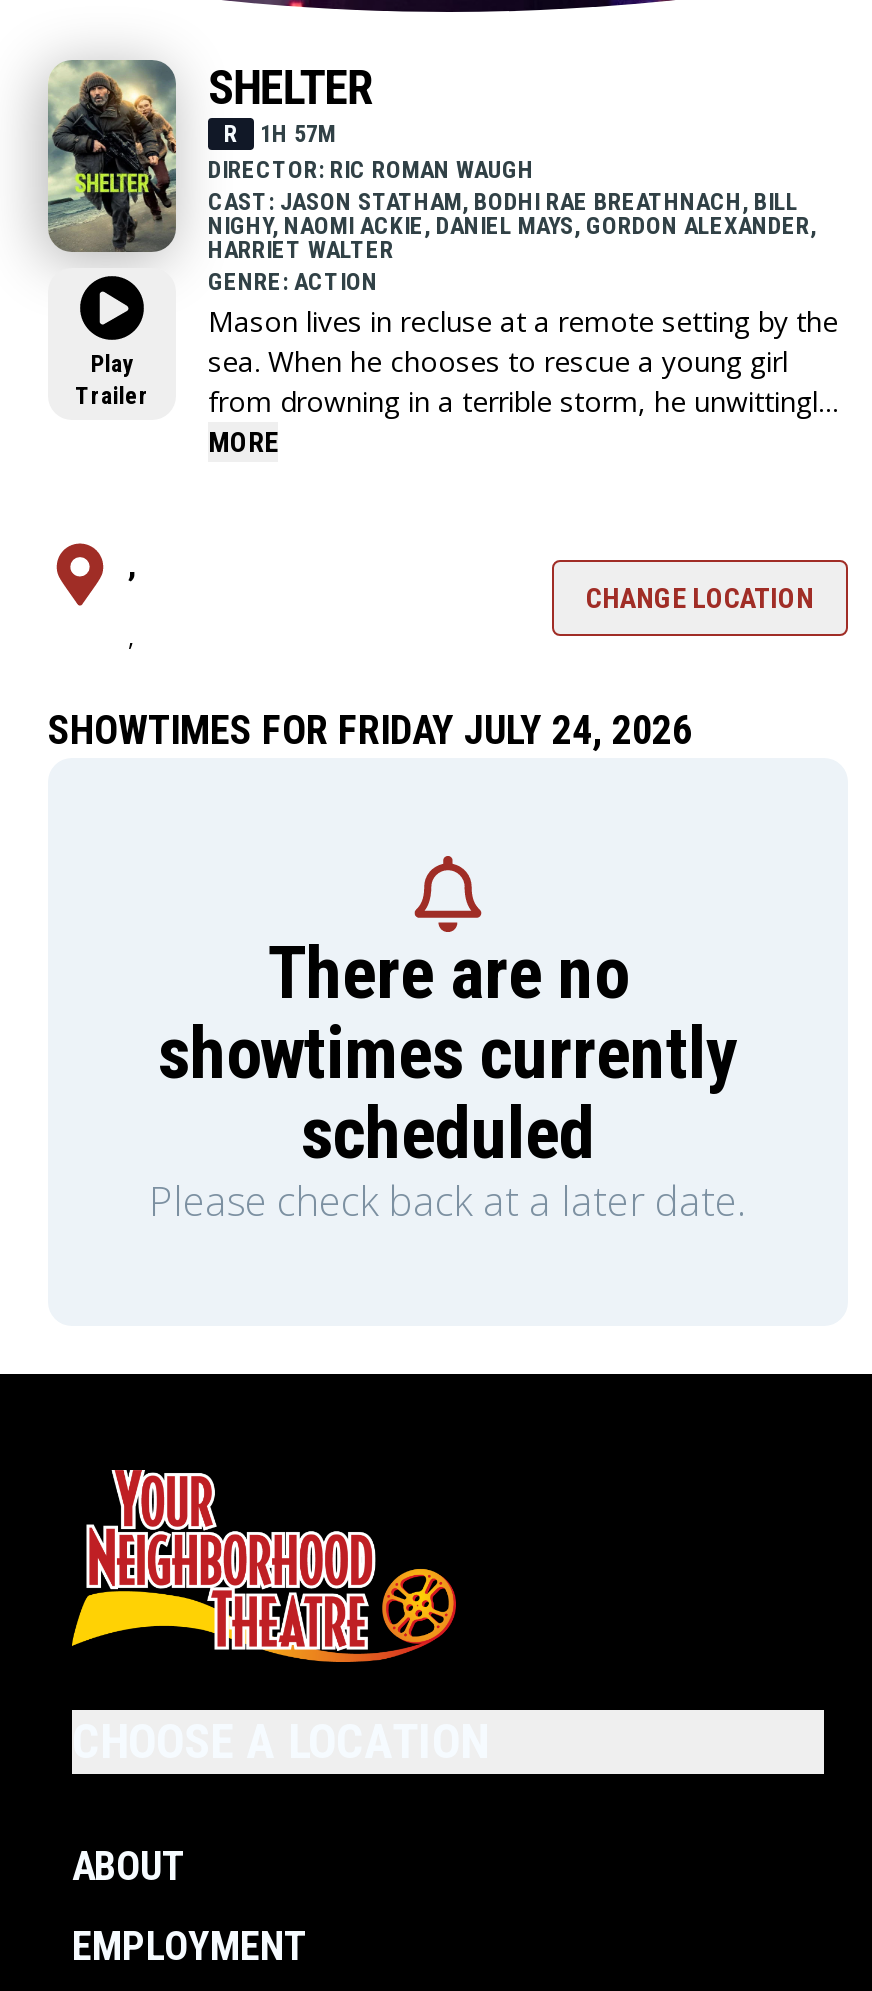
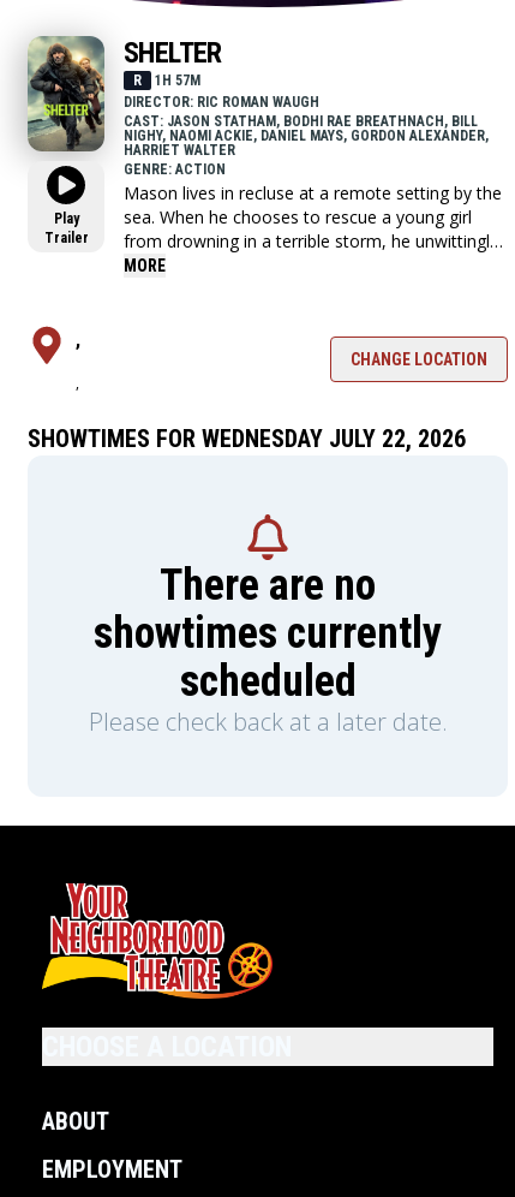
- SHOWTIMES FOR FRIDAY JULY 24, 2026
+ SHOWTIMES FOR WEDNESDAY JULY 22, 2026
